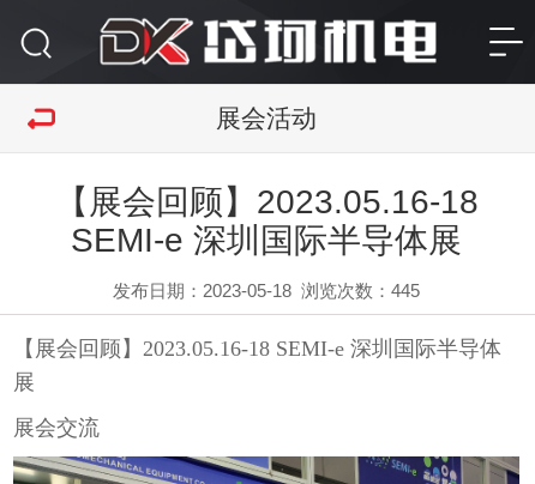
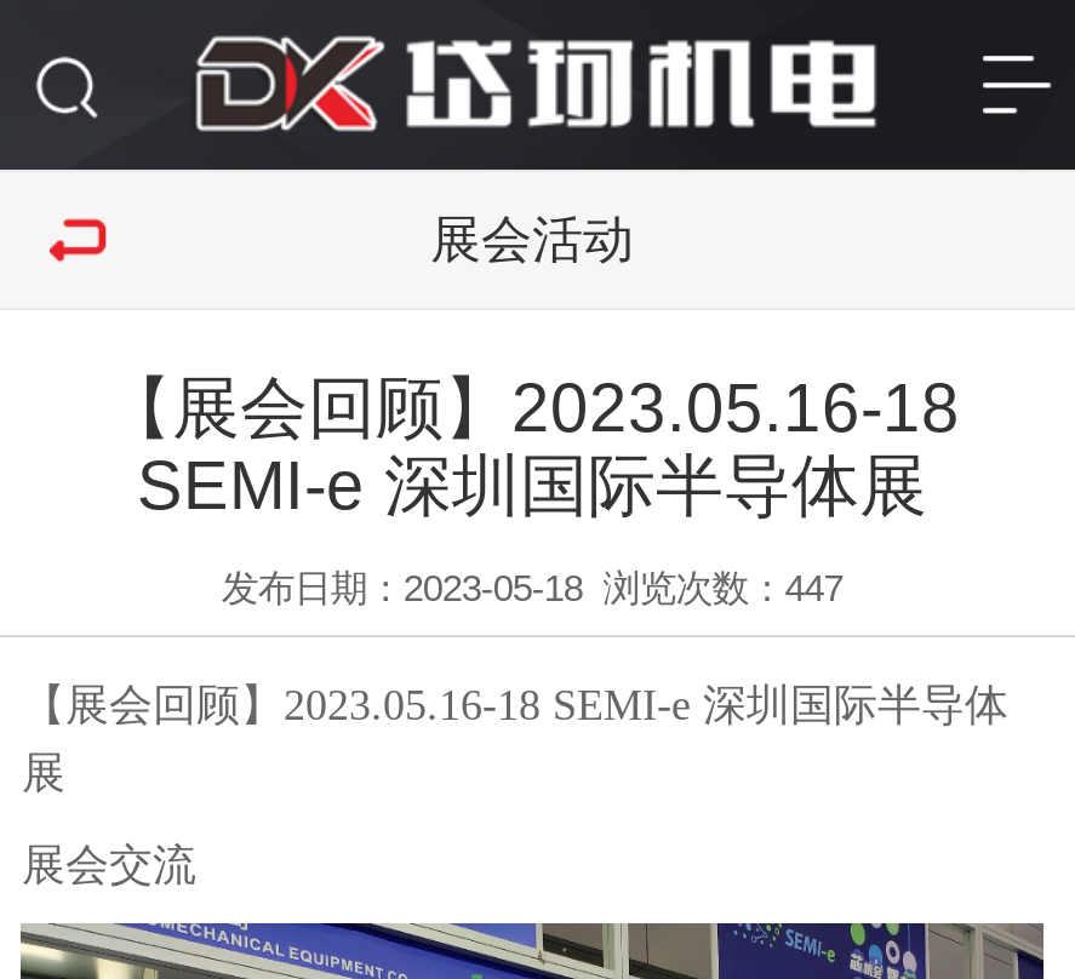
- 发布日期：2023-05-18 浏览次数：445
+ 发布日期：2023-05-18 浏览次数：447
